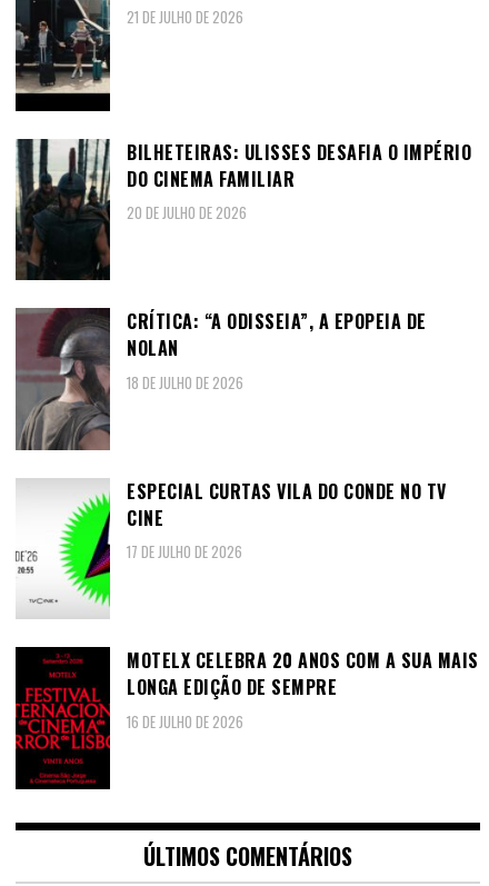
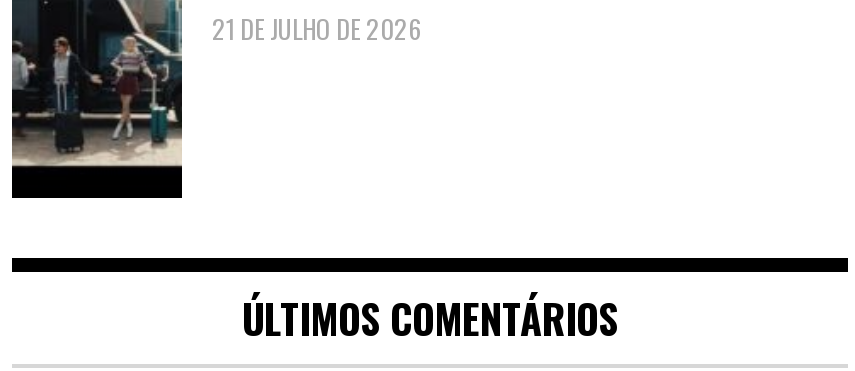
- [image]
- BILHETEIRAS: ULISSES DESAFIA O IMPÉRIO
- DO CINEMA FAMILIAR
- 20 DE JULHO DE 2026

- [image]
- CRÍTICA: “A ODISSEIA”, A EPOPEIA DE
- NOLAN
- 18 DE JULHO DE 2026

- [image]
- ESPECIAL CURTAS VILA DO CONDE NO TV
- CINE
- 17 DE JULHO DE 2026

- [image]
- MOTELX CELEBRA 20 ANOS COM A SUA MAIS
- LONGA EDIÇÃO DE SEMPRE
- 16 DE JULHO DE 2026
